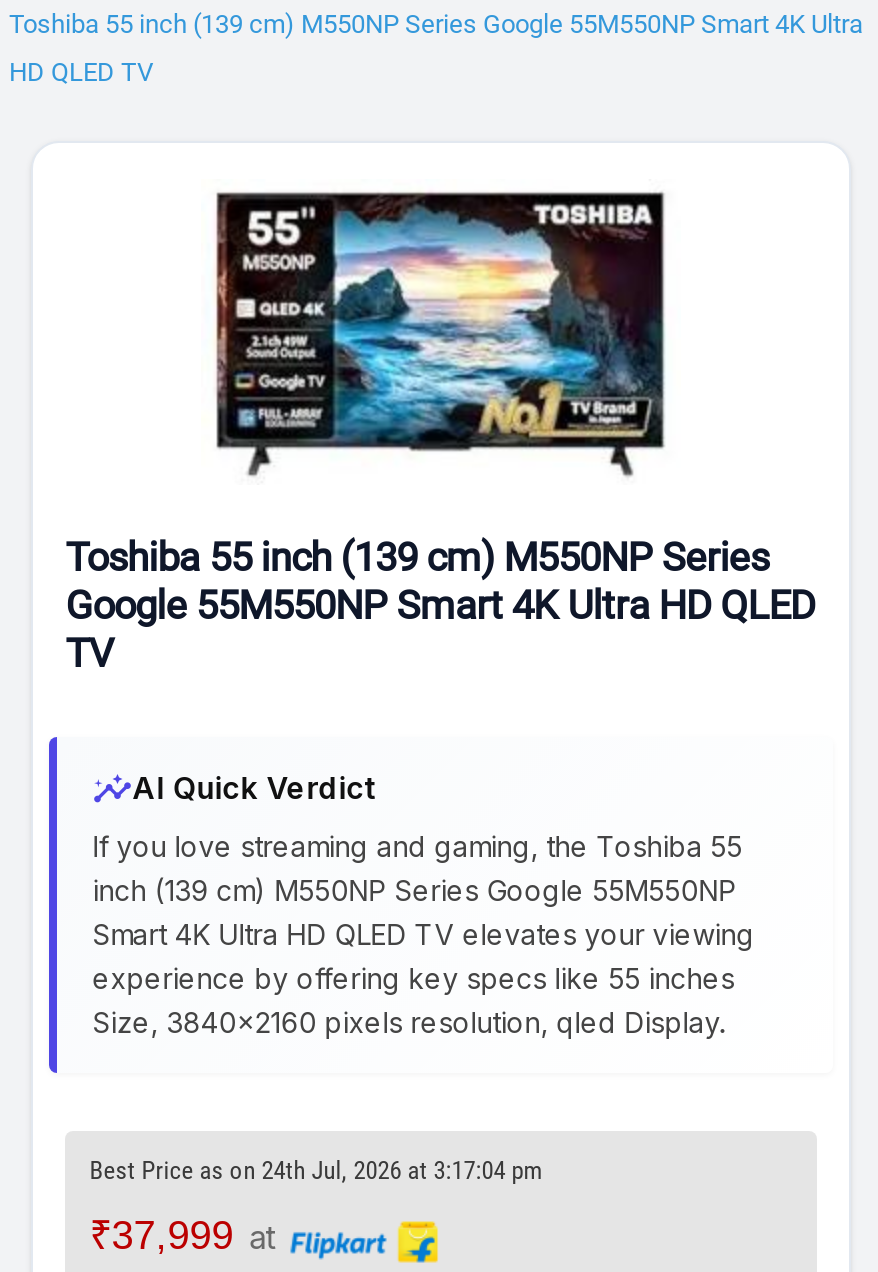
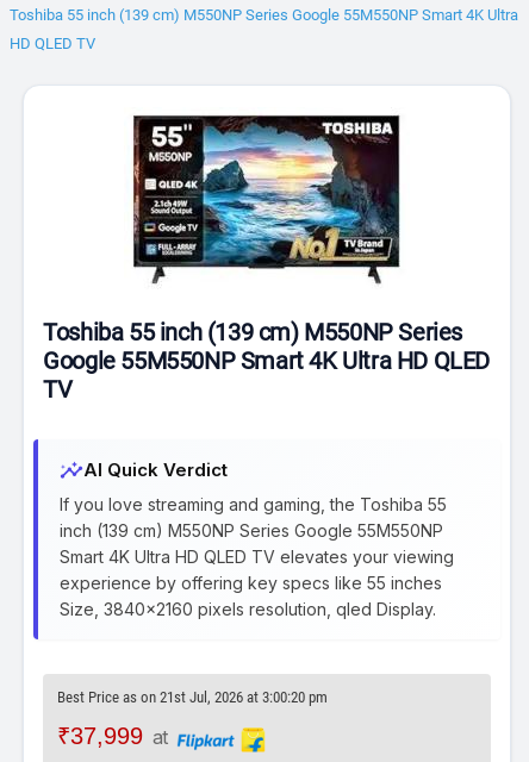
- Best Price as on 24th Jul, 2026 at 3:17:04 pm
+ Best Price as on 21st Jul, 2026 at 3:00:20 pm
